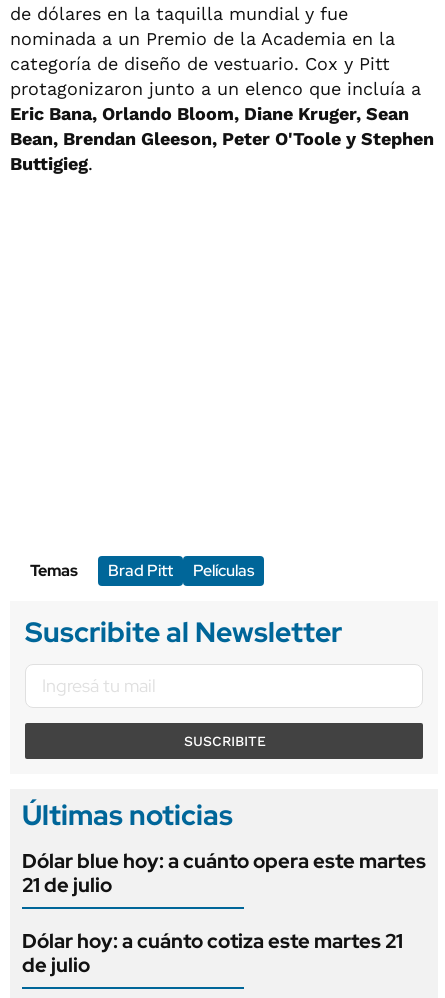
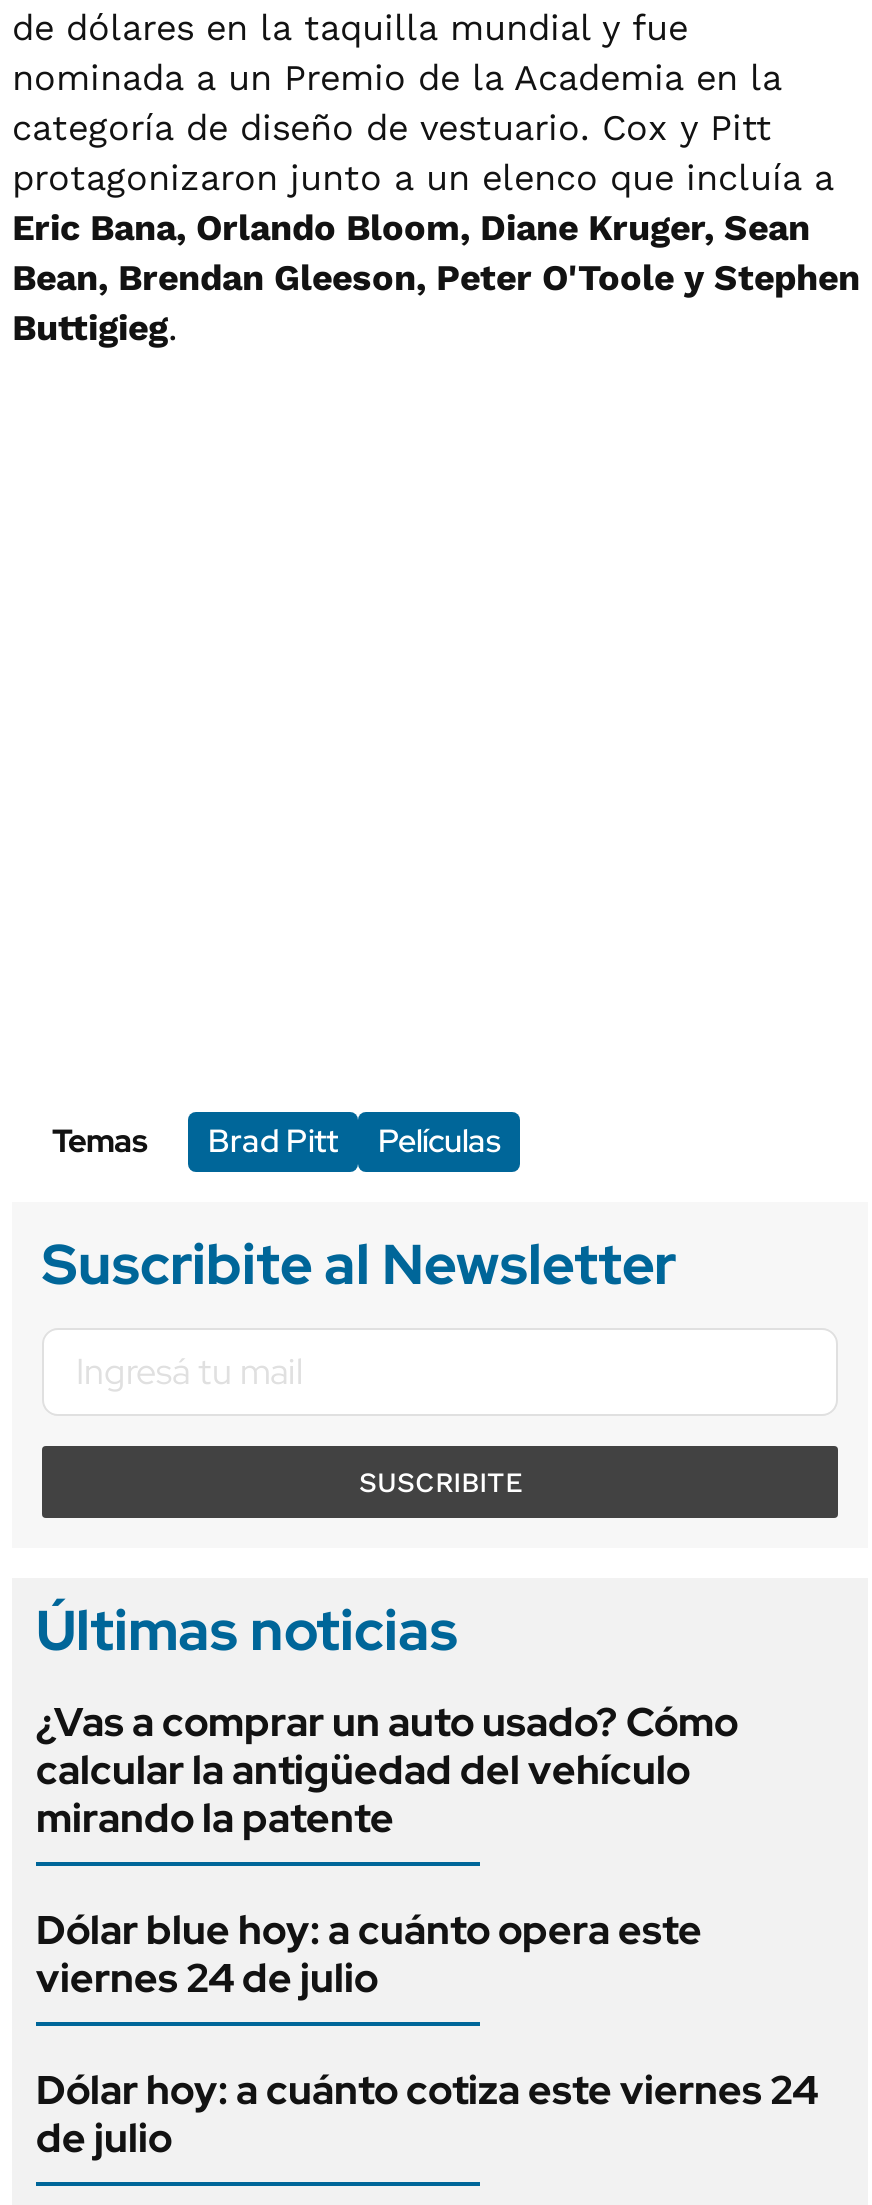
- Dólar blue hoy: a cuánto opera este martes
- 21 de julio
- Dólar hoy: a cuánto cotiza este martes 21
+ ¿Vas a comprar un auto usado? Cómo
+ calcular la antigüedad del vehículo
+ mirando la patente
+ Dólar blue hoy: a cuánto opera este
+ viernes 24 de julio
+ Dólar hoy: a cuánto cotiza este viernes 24
